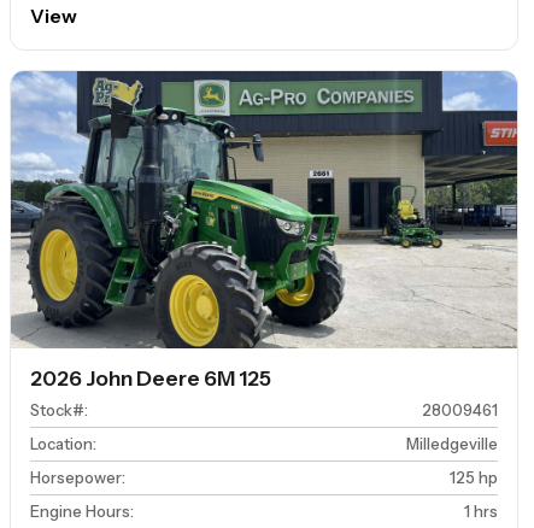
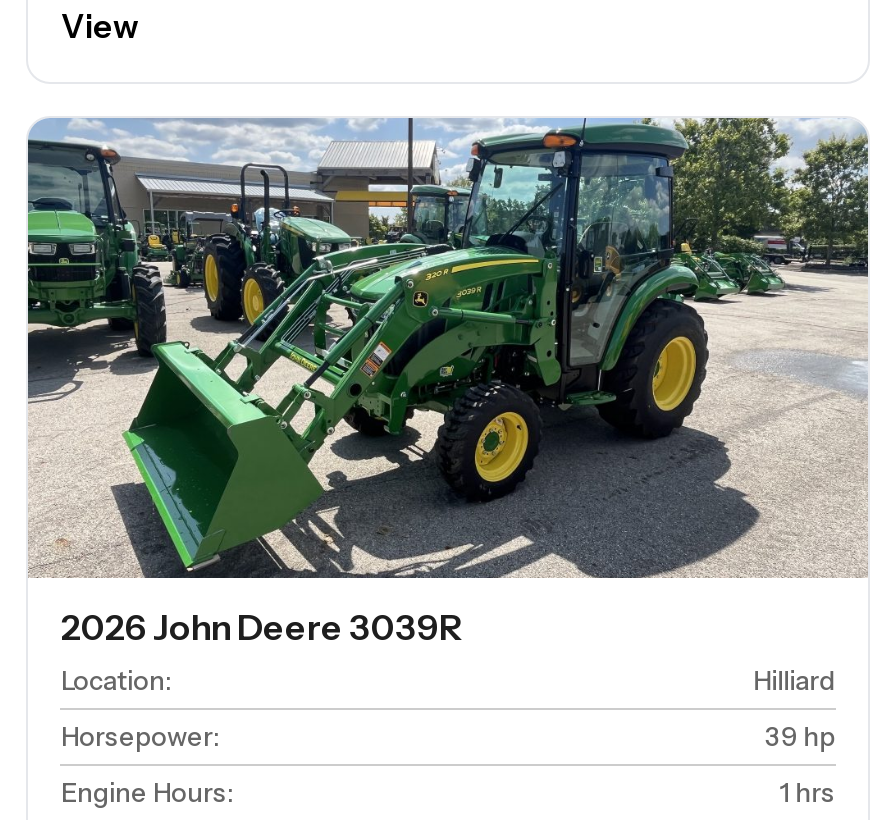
- [image]
- 2026 John Deere 6M 125
- Stock#:
- 28009461
+ [image]
+ 2026 John Deere 3039R

- Milledgeville
+ Hilliard

- 125 hp
+ 39 hp
